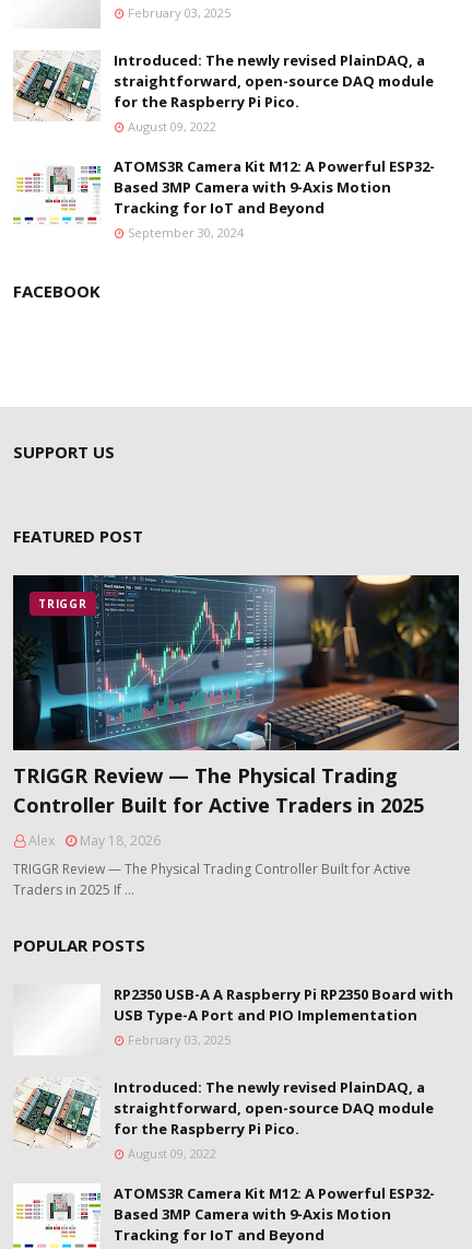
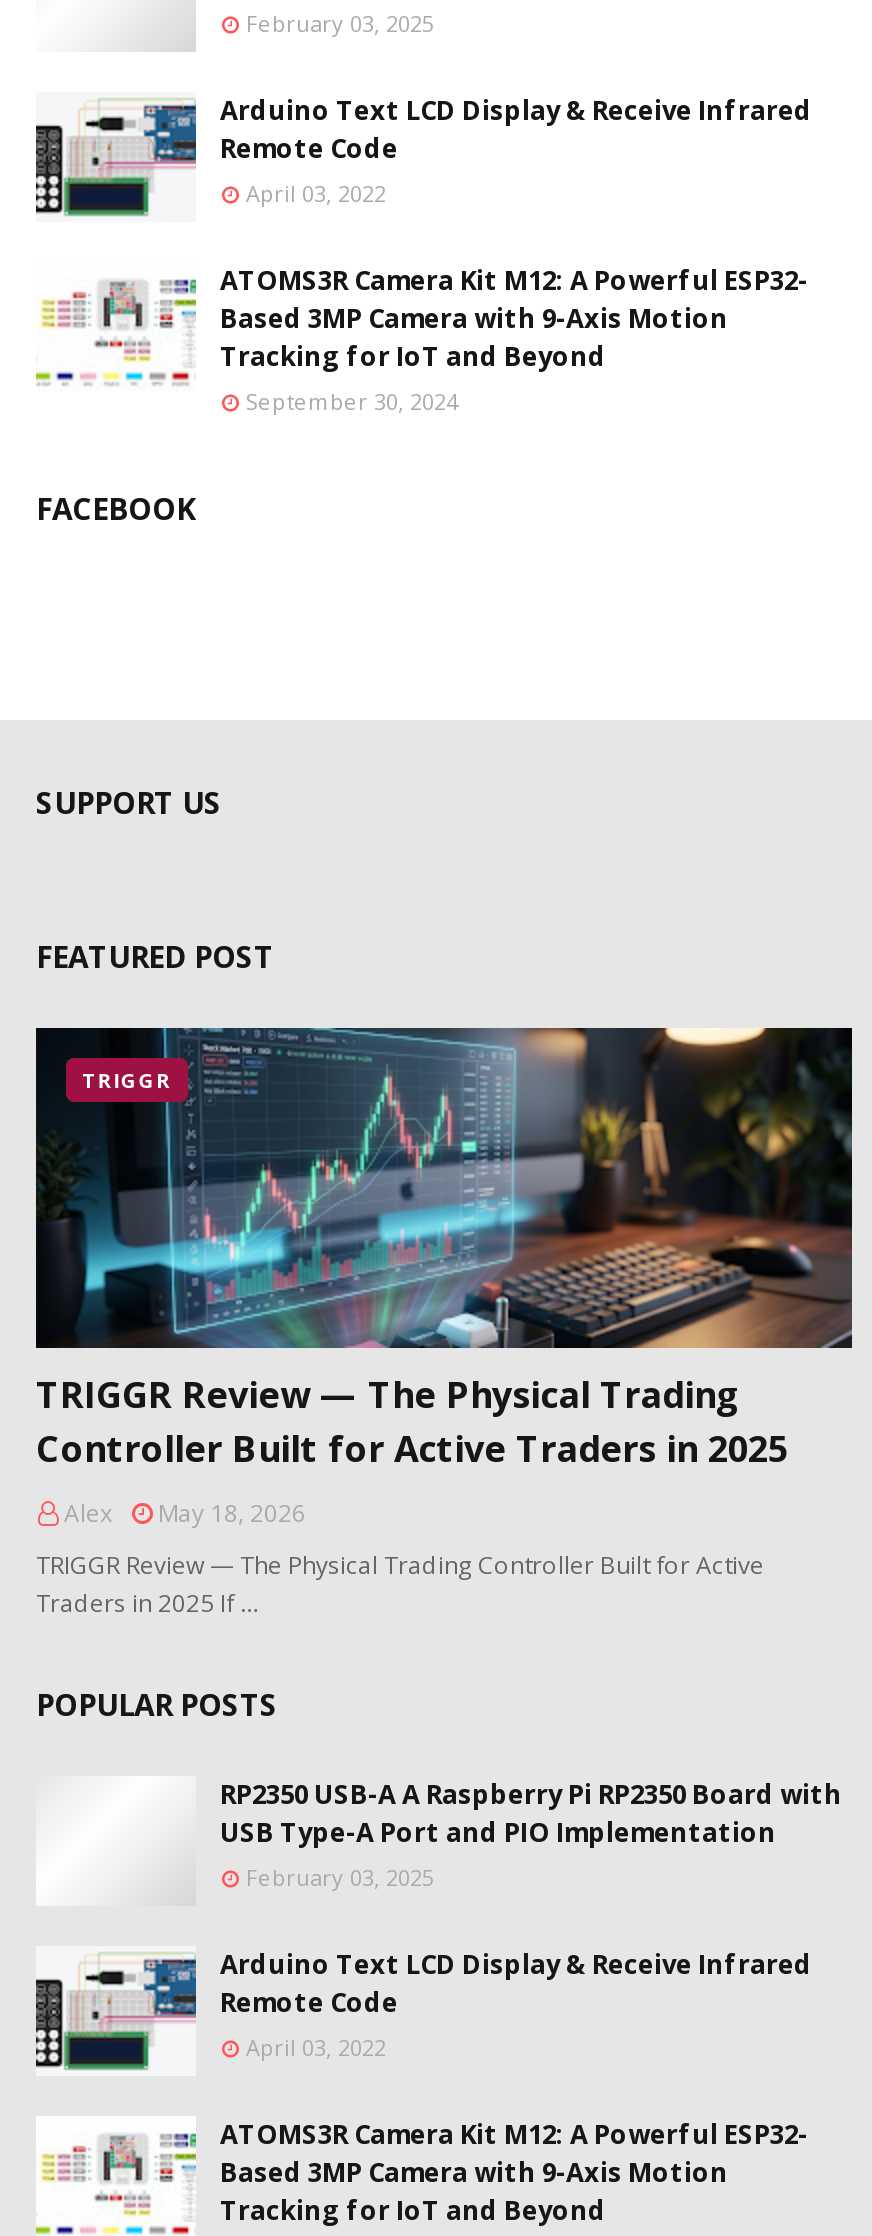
- [image]
- Introduced: The newly revised PlainDAQ, a
- straightforward, open-source DAQ module
- for the Raspberry Pi Pico.
- August 09, 2022
+ [image]
+ Arduino Text LCD Display & Receive Infrared
+ Remote Code
+ April 03, 2022

- [image]
- Introduced: The newly revised PlainDAQ, a
- straightforward, open-source DAQ module
- for the Raspberry Pi Pico.
- August 09, 2022
+ [image]
+ Arduino Text LCD Display & Receive Infrared
+ Remote Code
+ April 03, 2022
